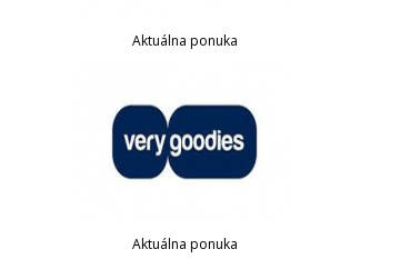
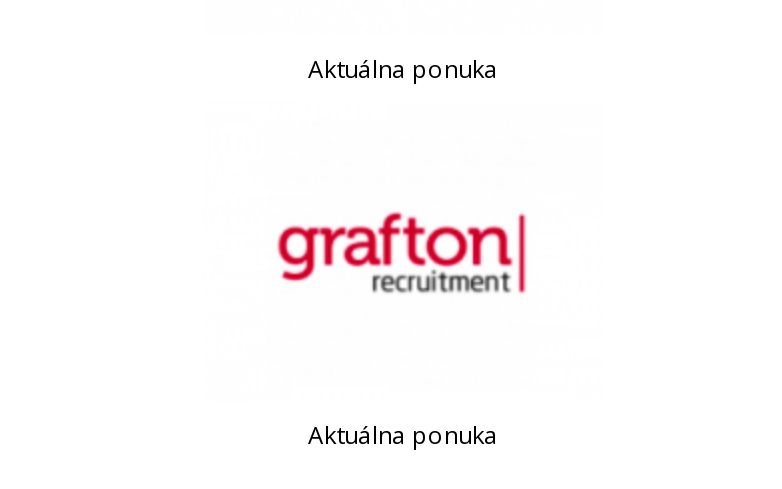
- [image]
+ [image]
